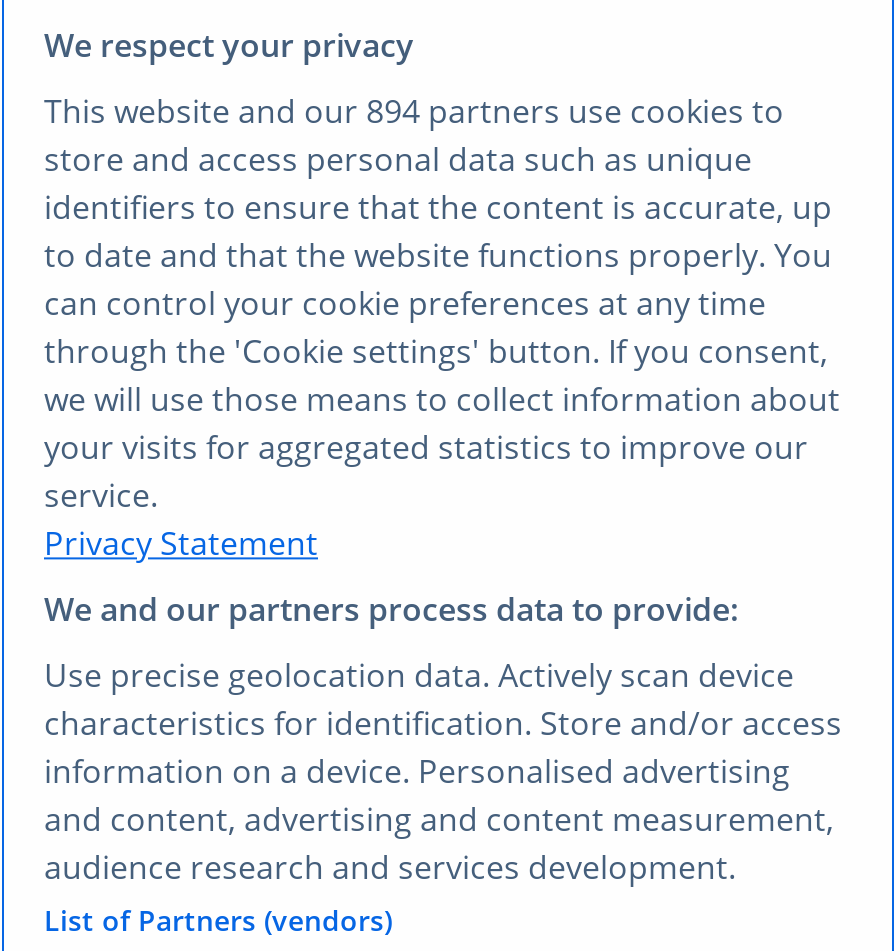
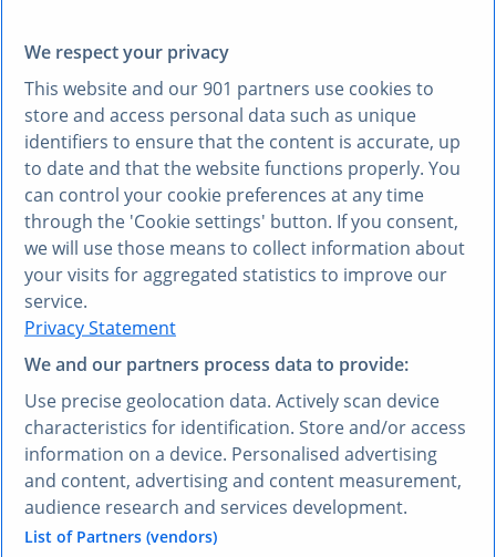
- This website and our 894 partners use cookies to
+ This website and our 901 partners use cookies to
